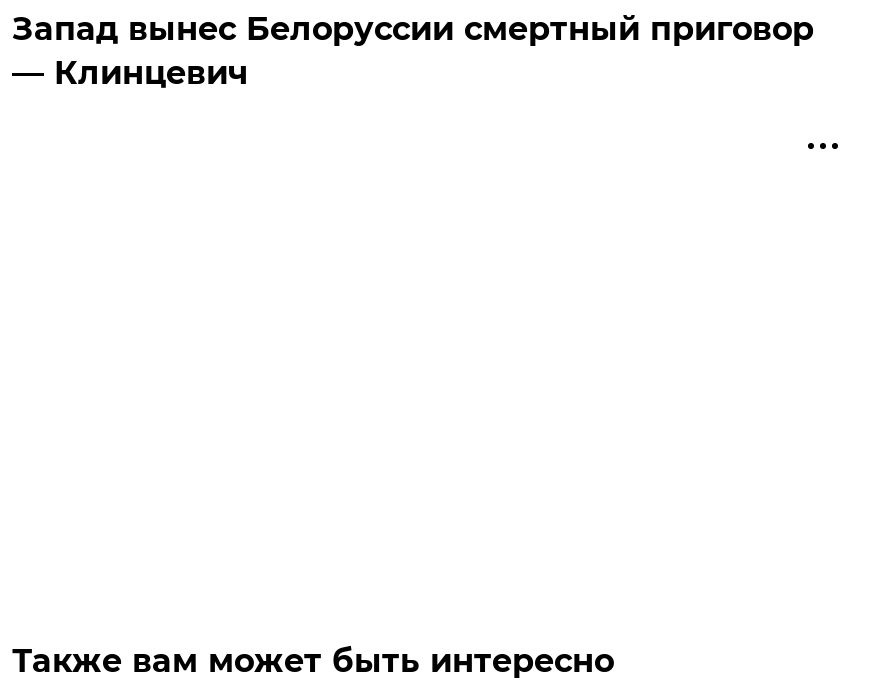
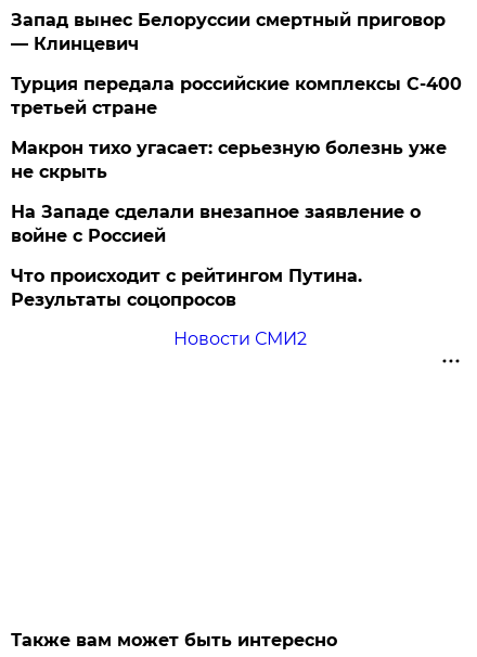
+ Турция передала российские комплексы С-400
+ третьей стране
+ Макрон тихо угасает: серьезную болезнь уже
+ не скрыть
+ На Западе сделали внезапное заявление о
+ войне с Россией
+ Что происходит с рейтингом Путина.
+ Результаты соцопросов
+ Новости СМИ2
